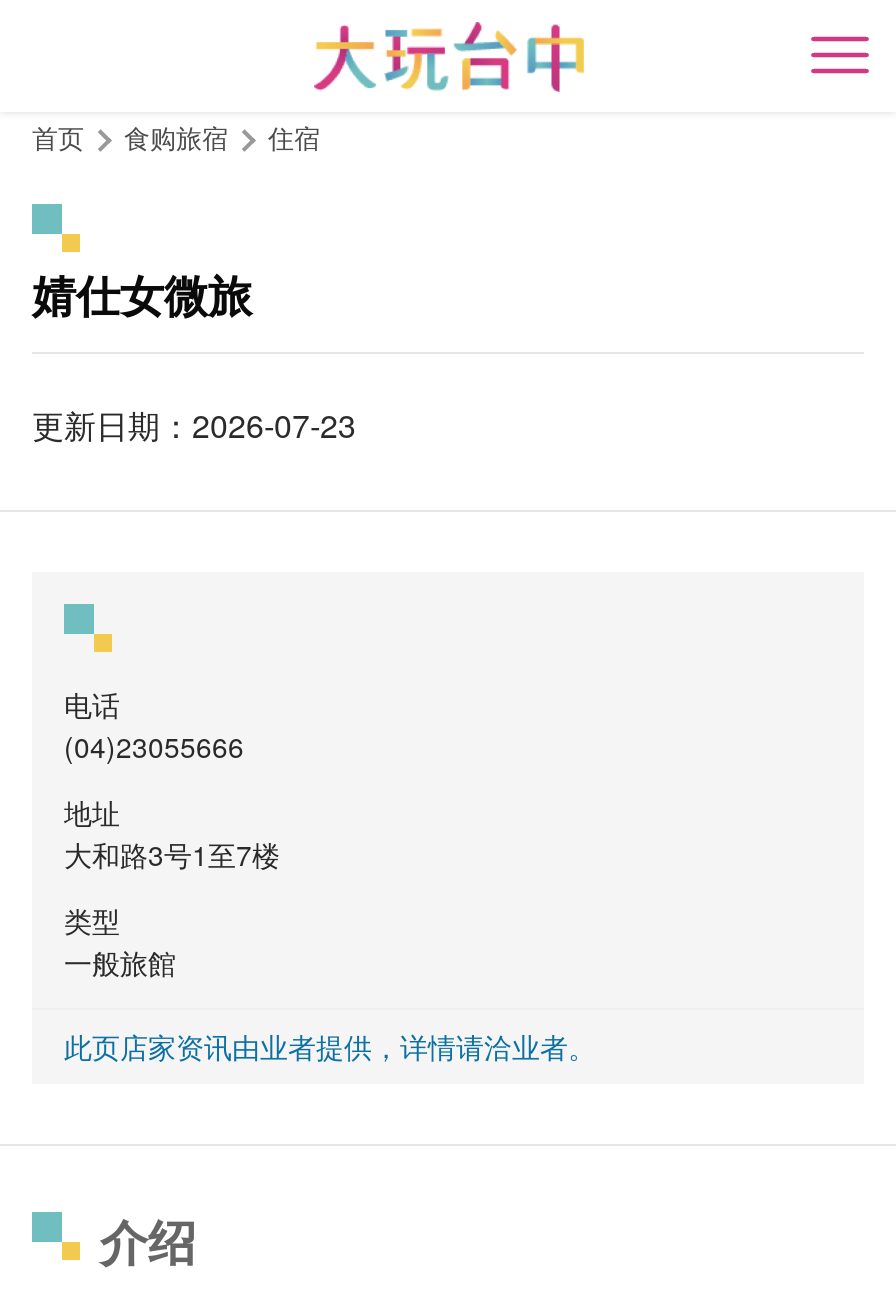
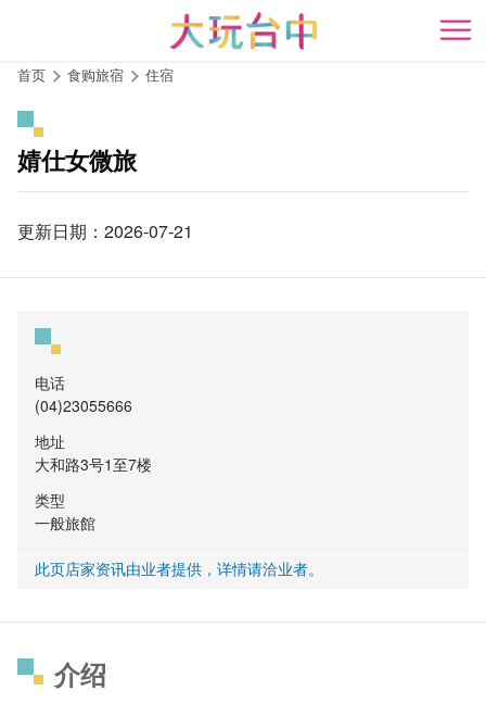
- 更新日期：2026-07-23
+ 更新日期：2026-07-21
